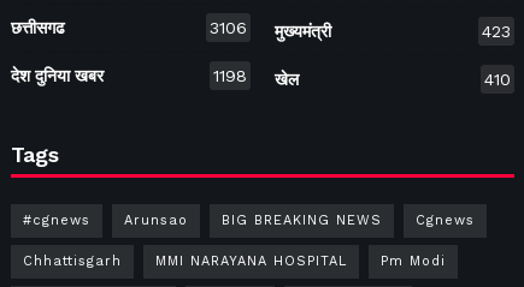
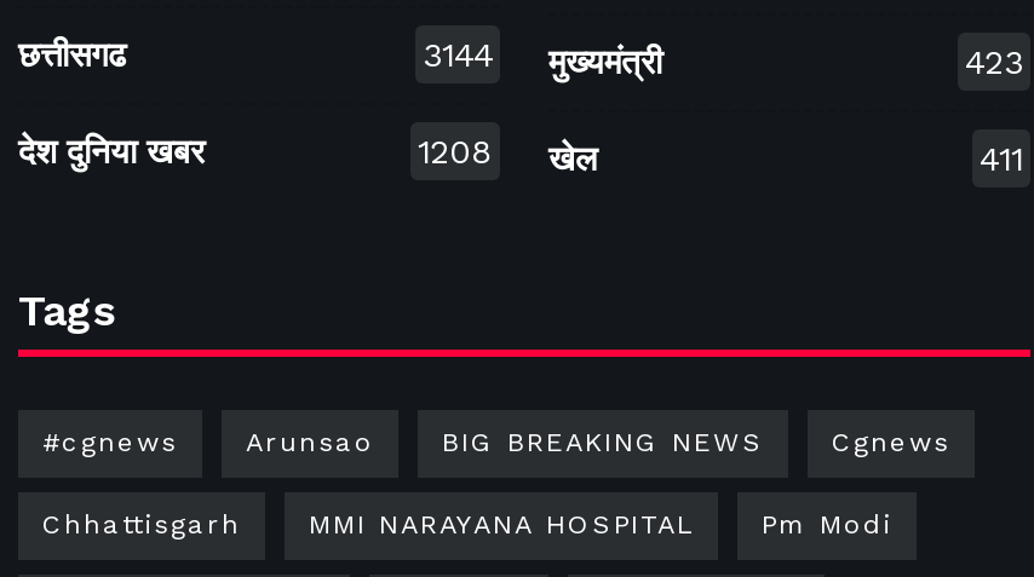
- 3106 मुख्यमंत्री
+ 3144 मुख्यमंत्री

- 1198 खेल
+ 1208 खेल

- 410
+ 411
